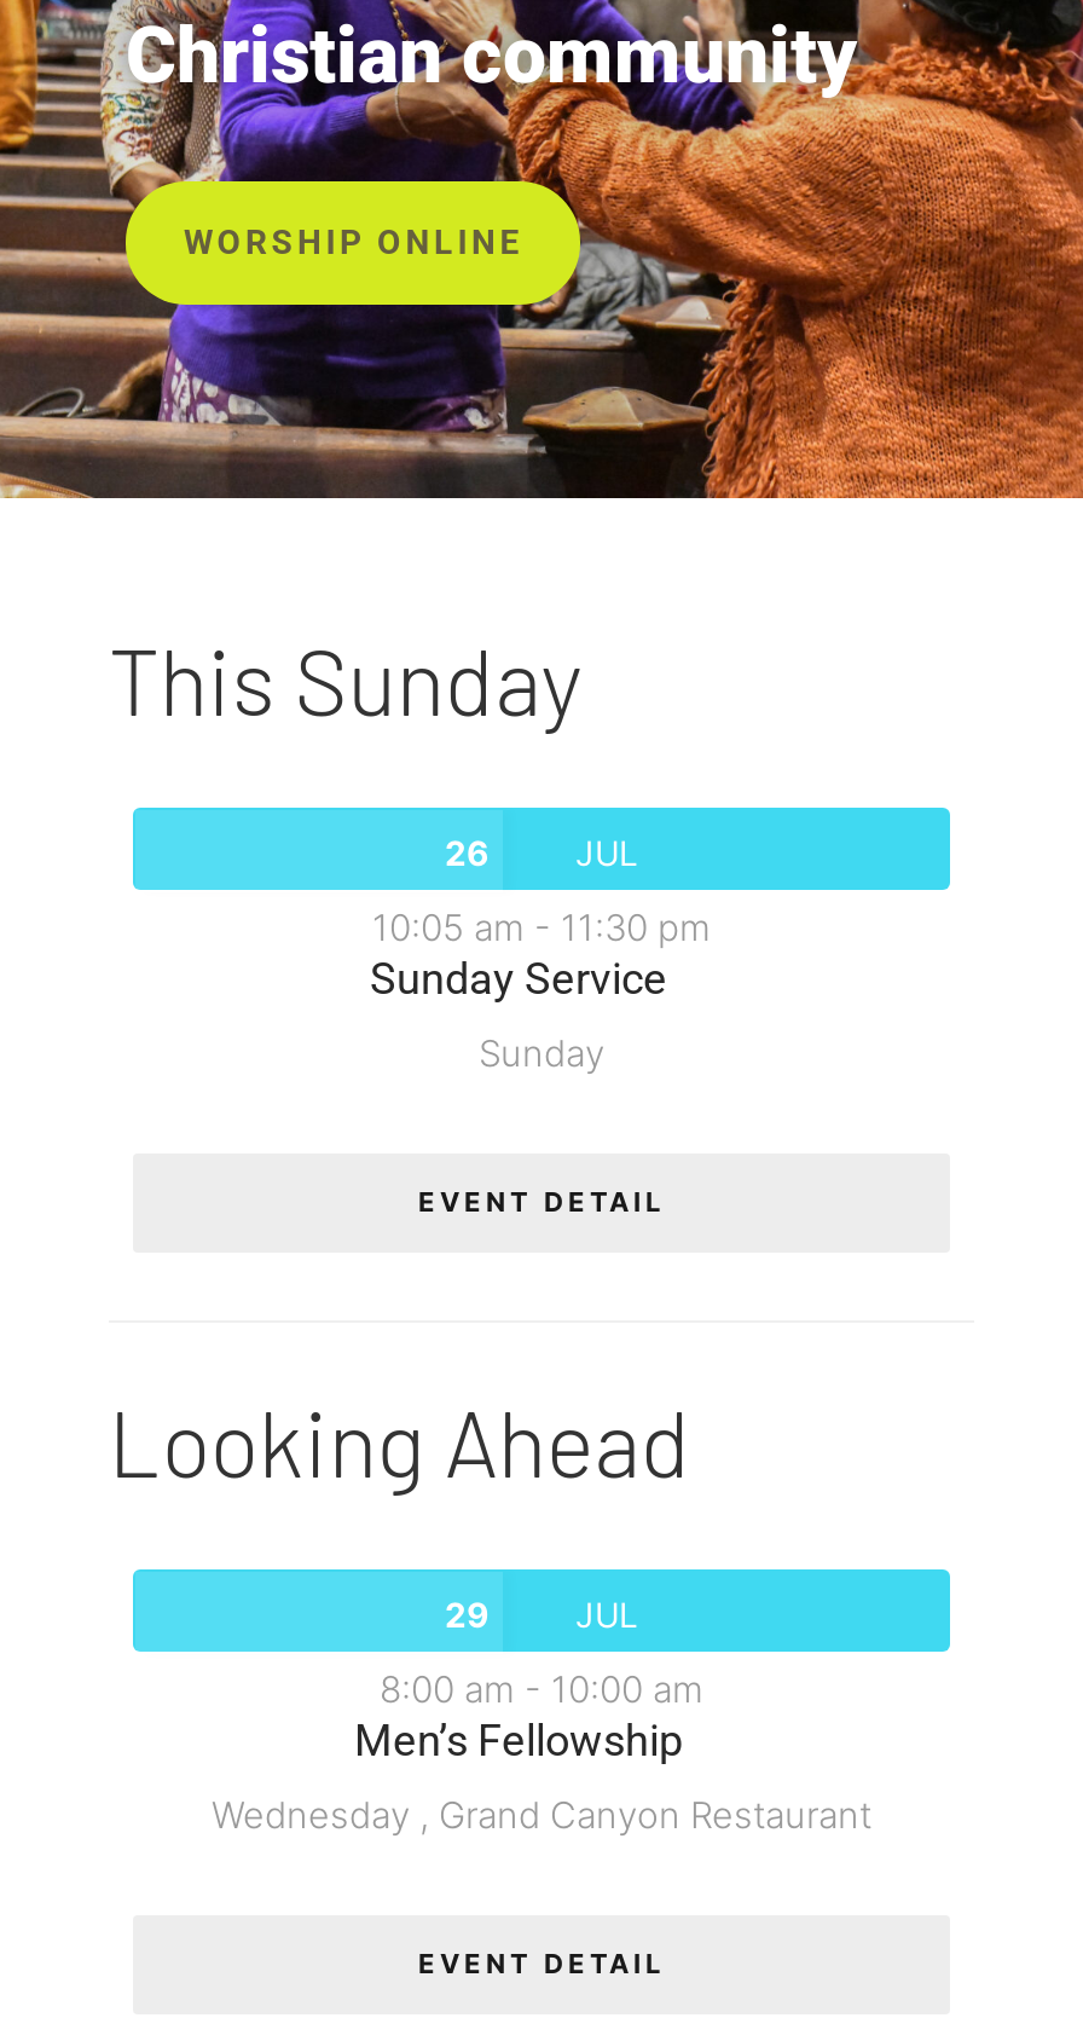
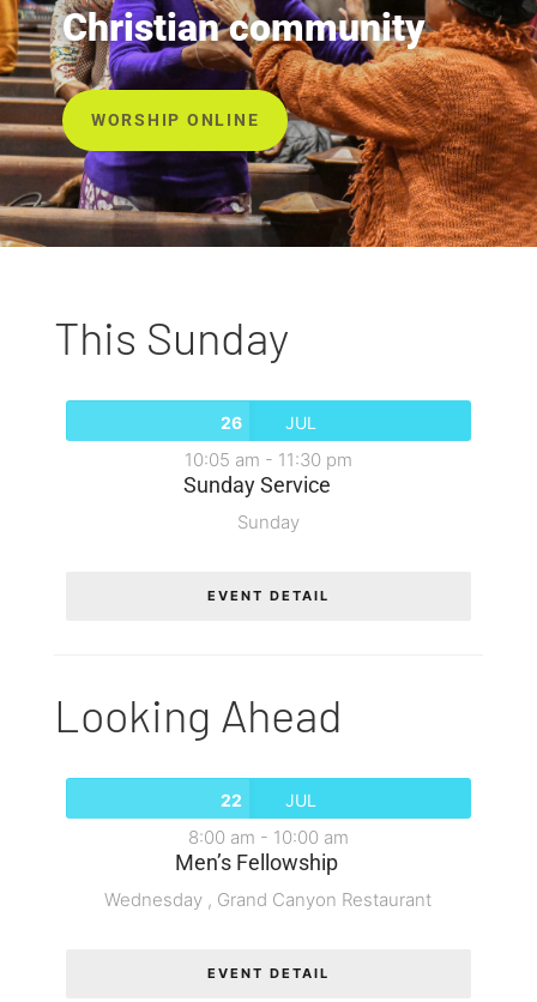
- 29 JUL
+ 22 JUL
